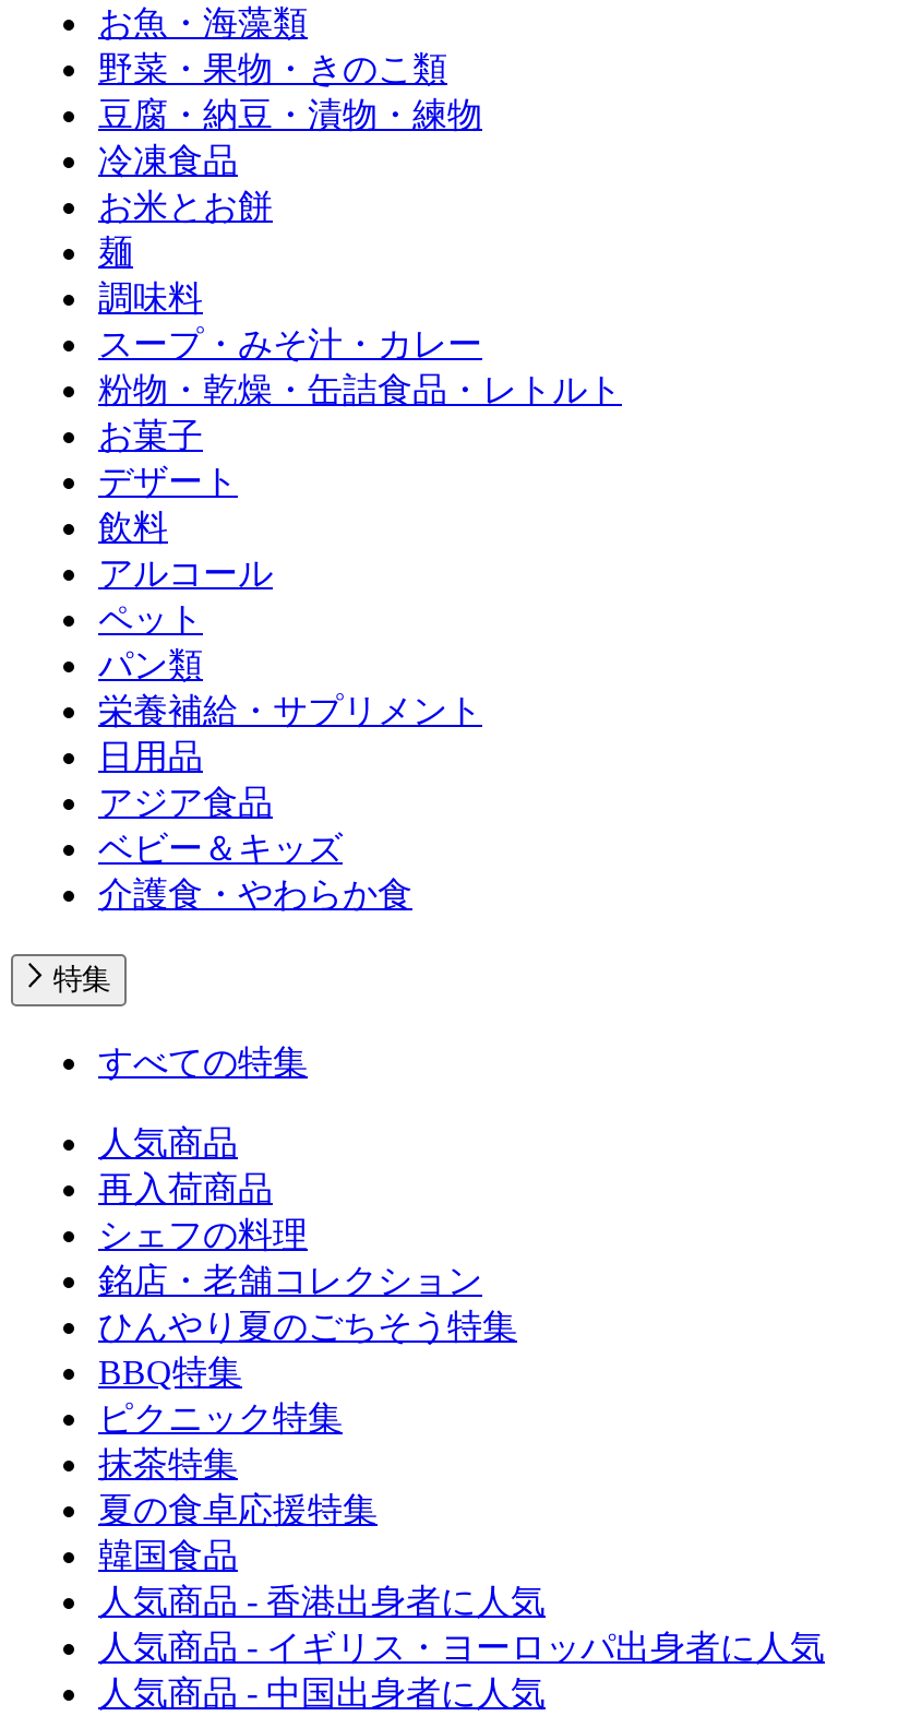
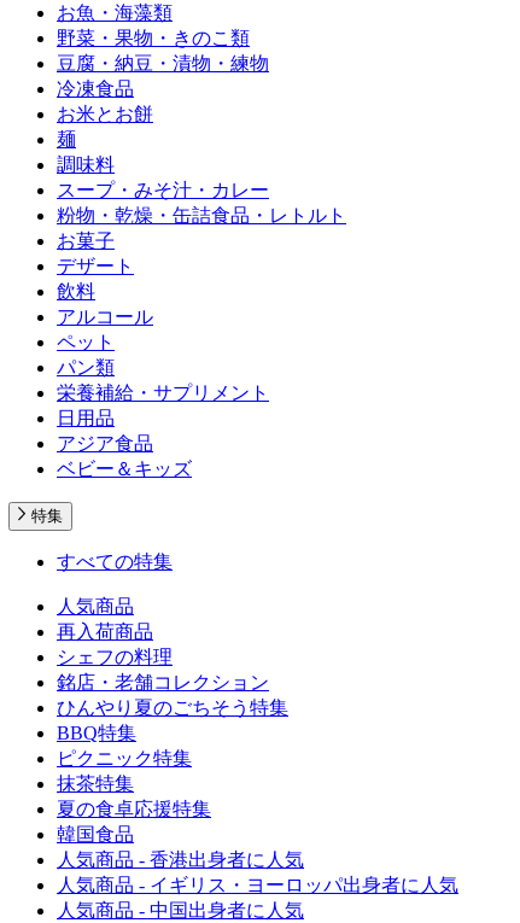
- 介護食・やわらか食
